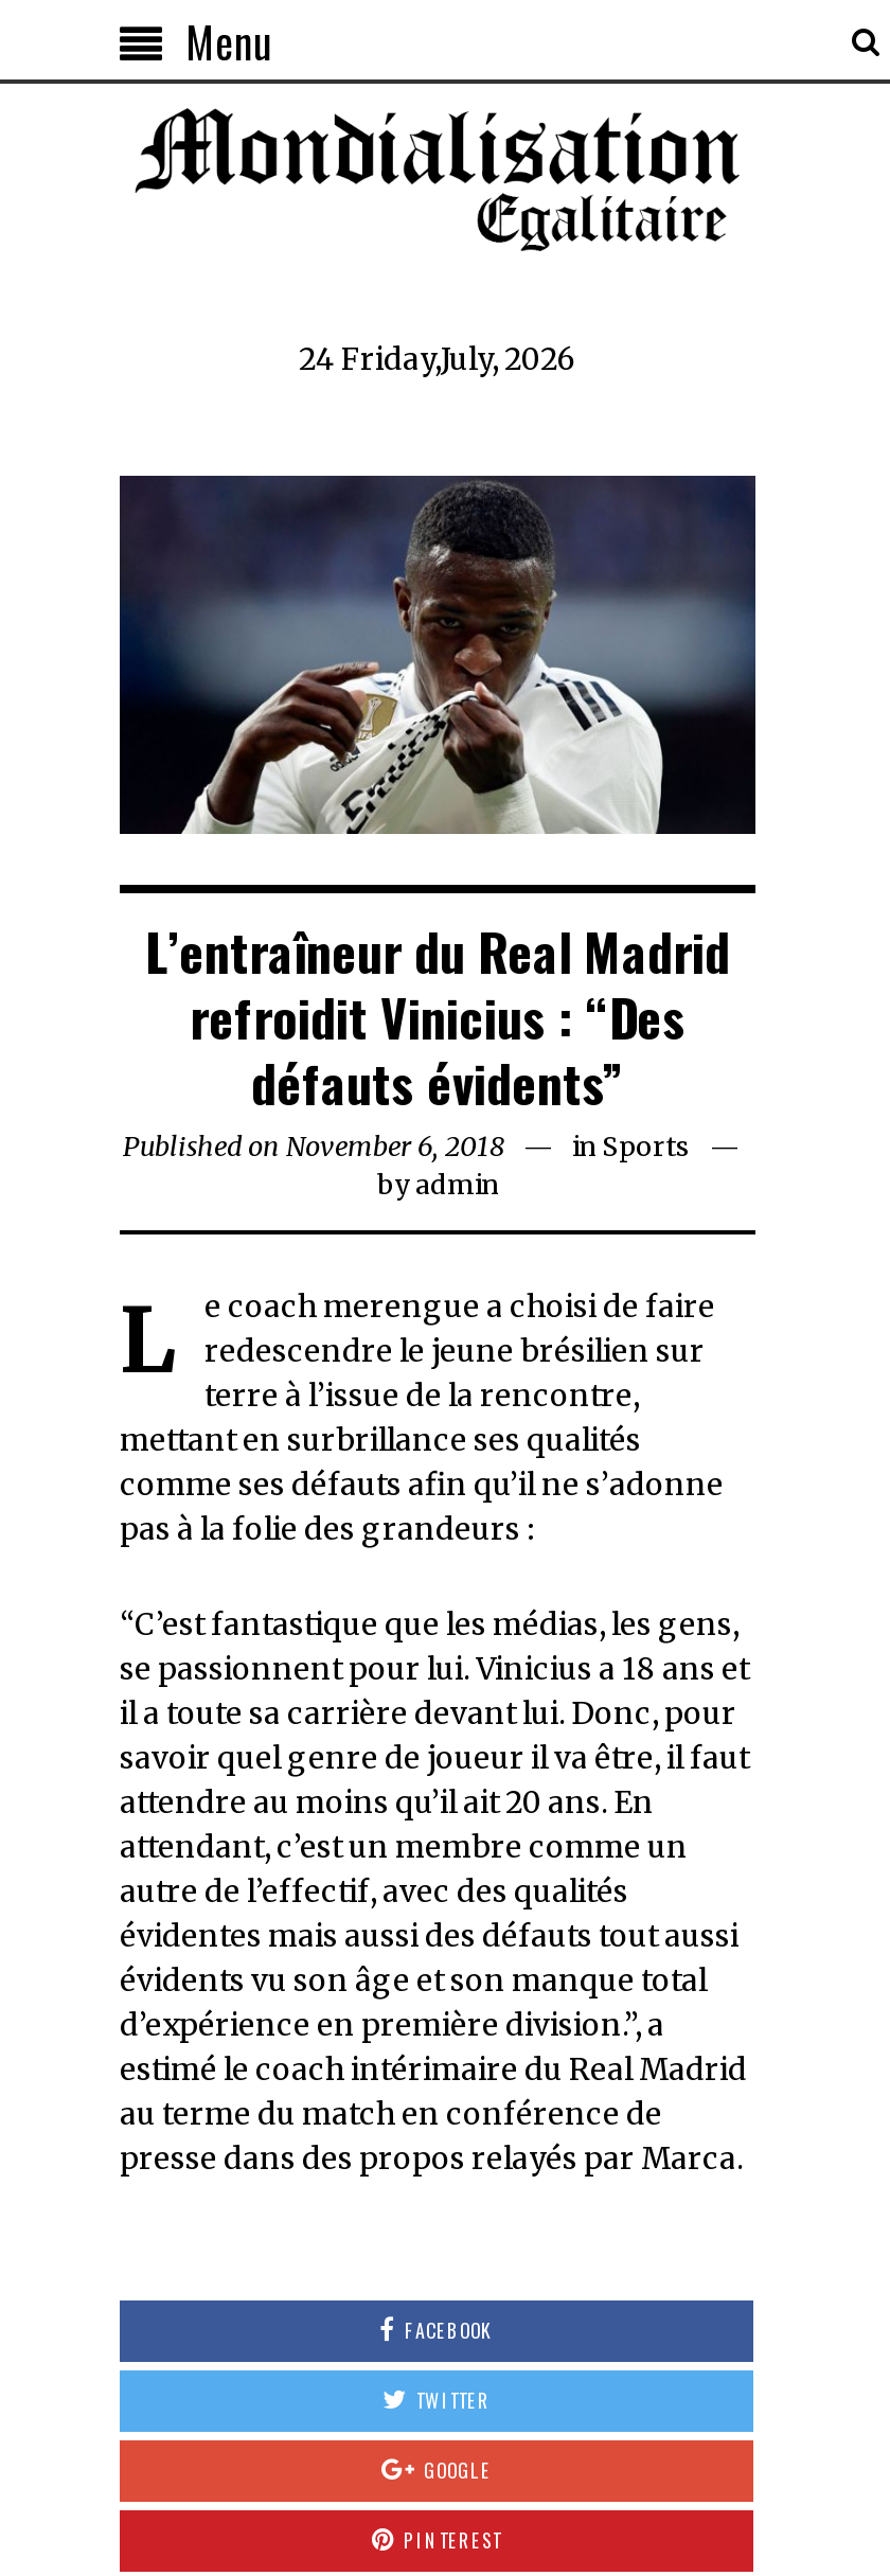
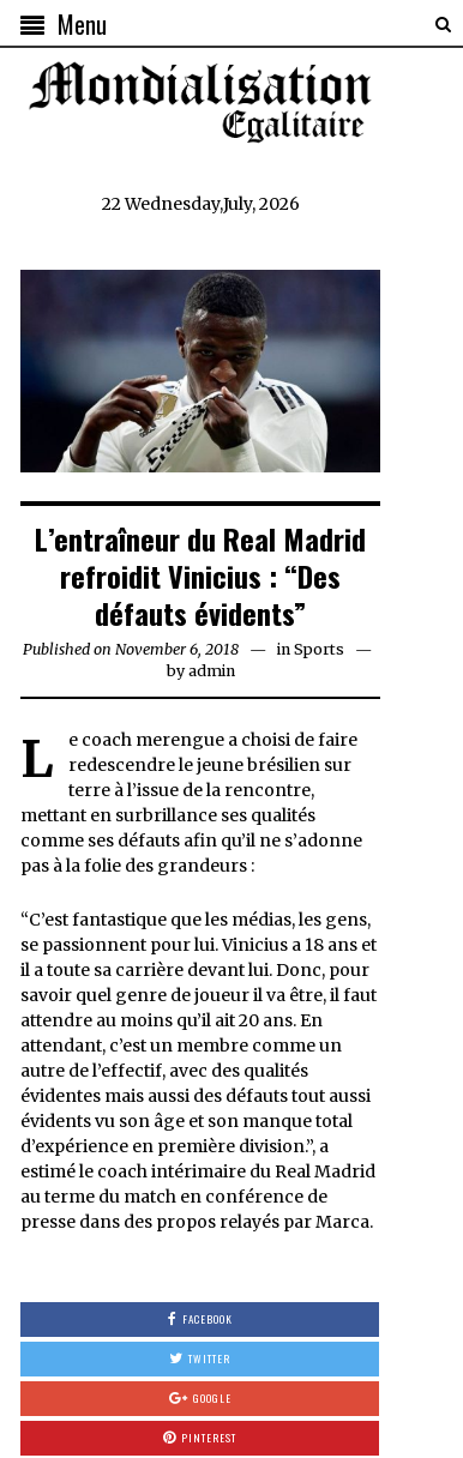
- 24 Friday,July, 2026
+ 22 Wednesday,July, 2026
